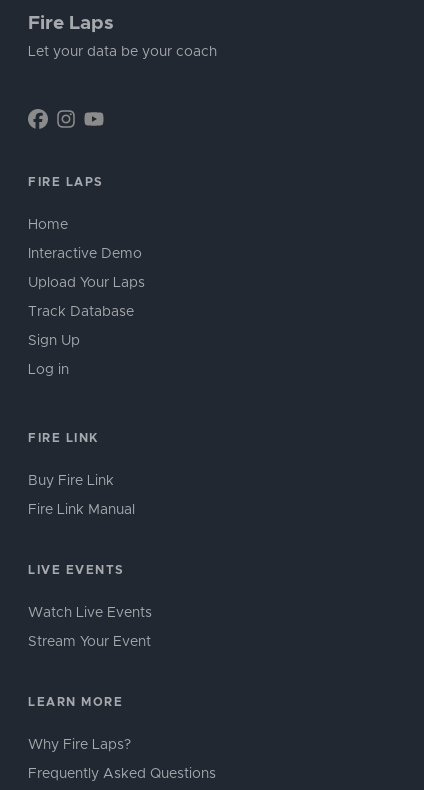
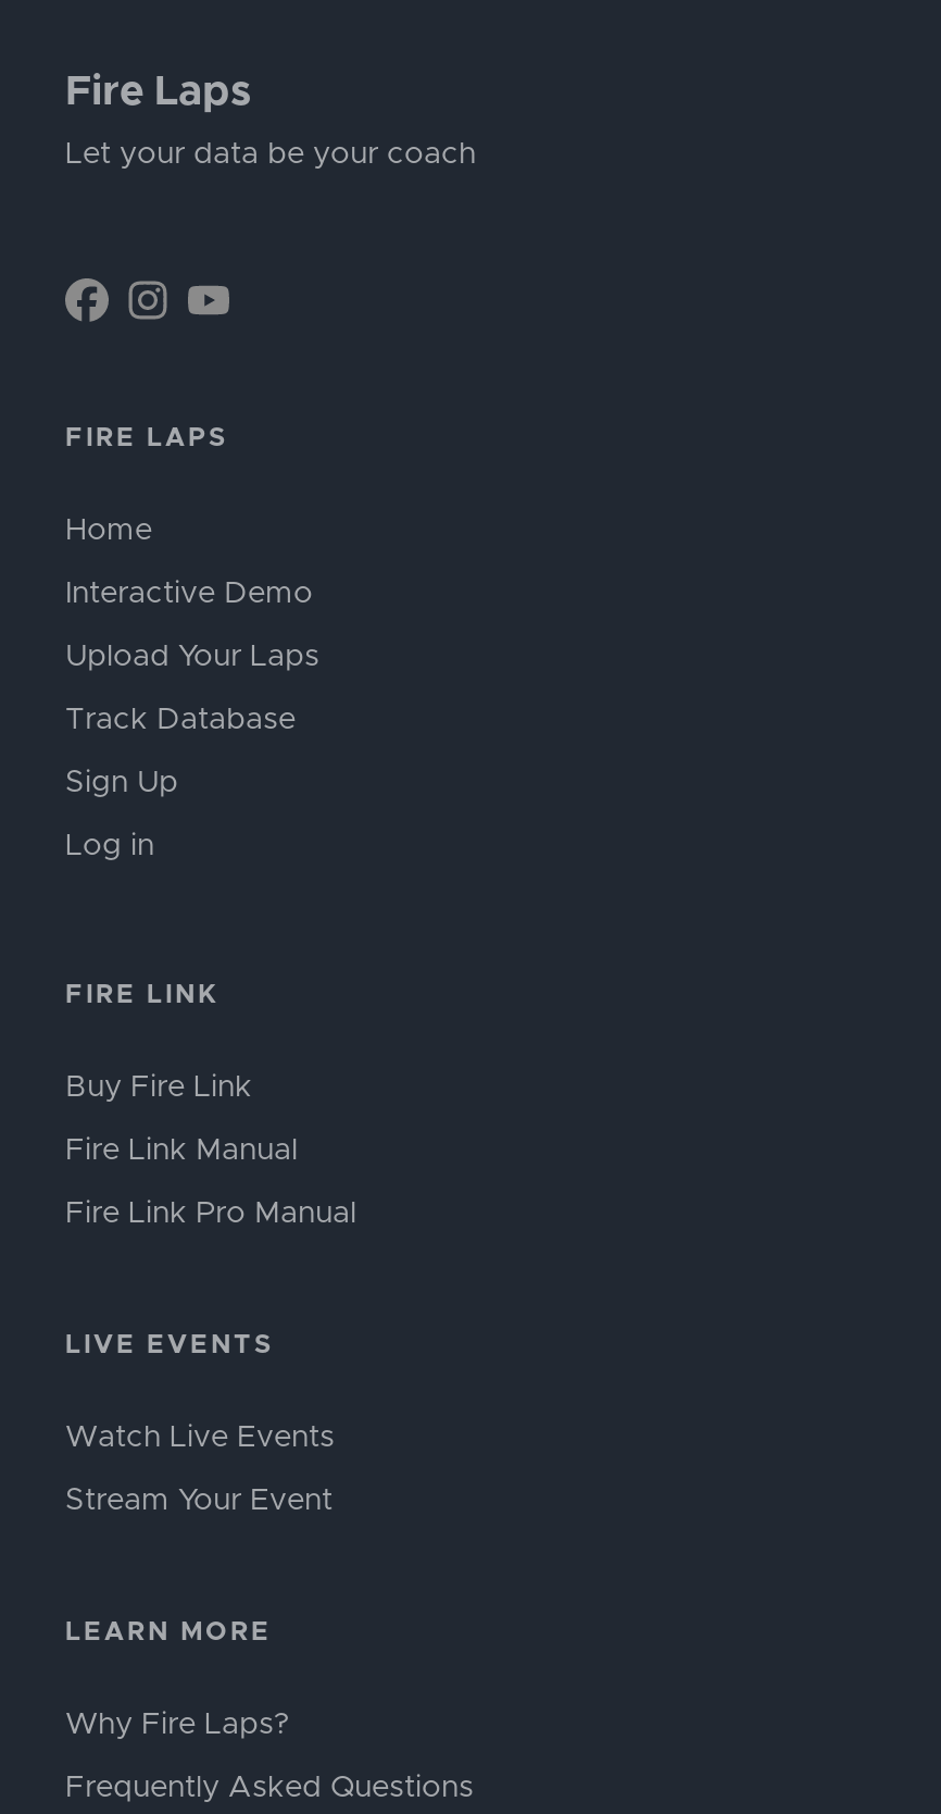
+ Fire Link Pro Manual
